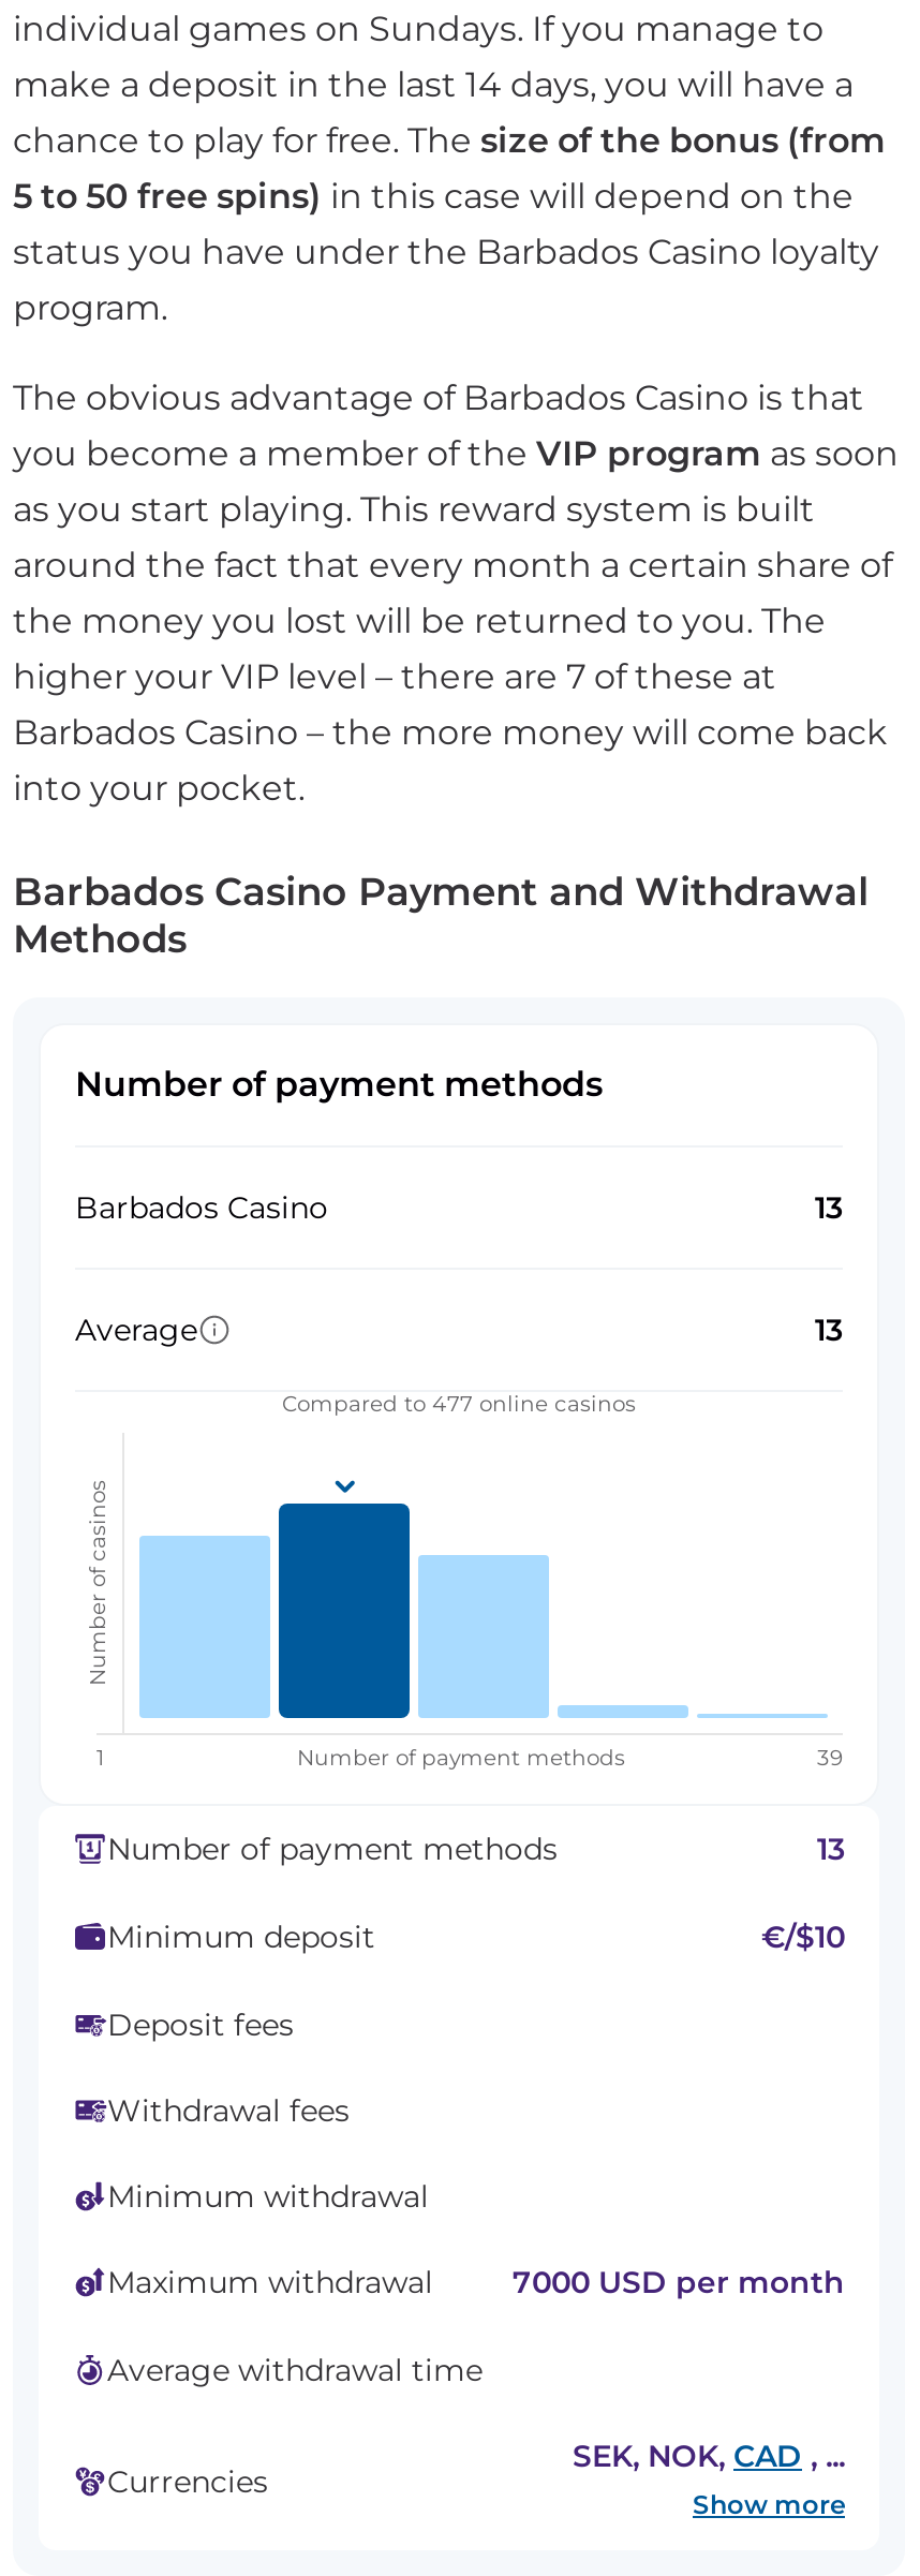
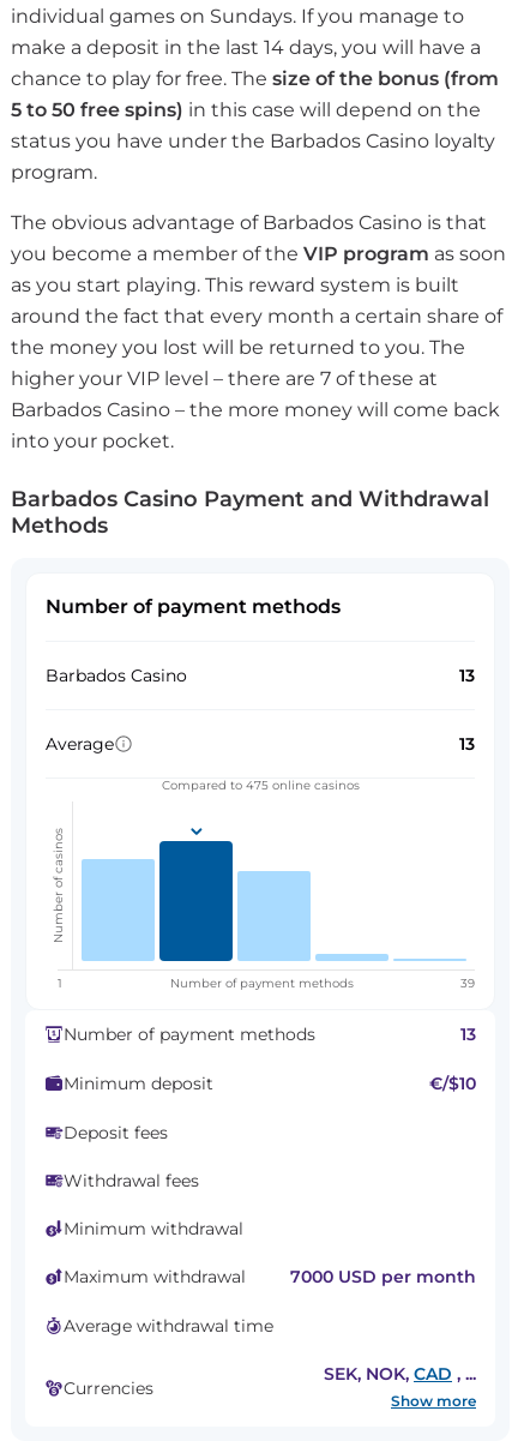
- Compared to 477 online casinos
+ Compared to 475 online casinos
